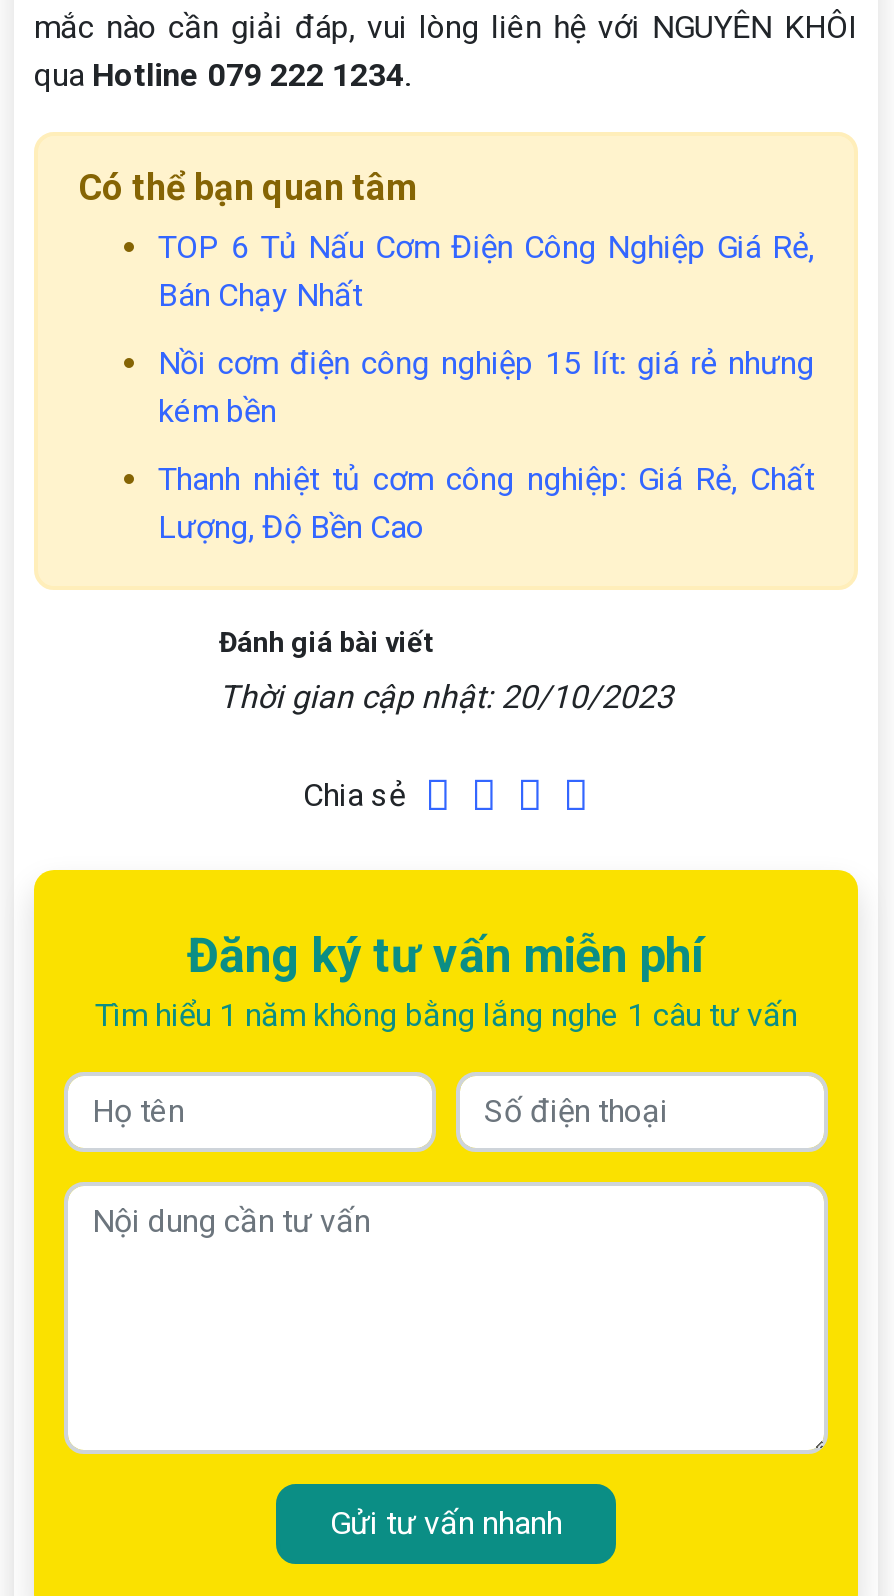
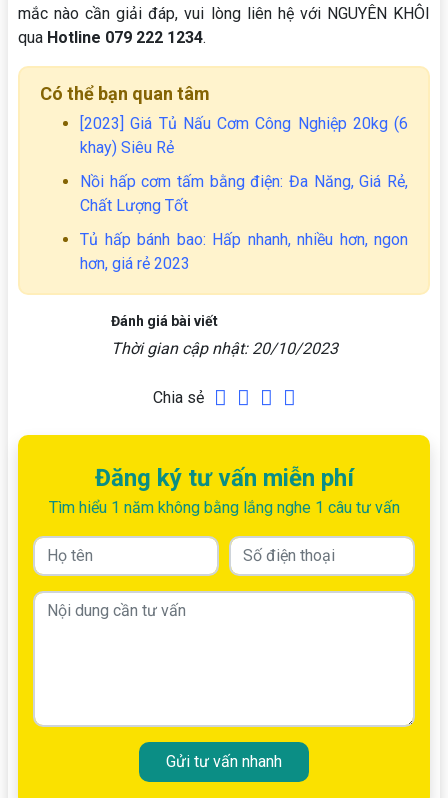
- TOP 6 Tủ Nấu Cơm Điện Công Nghiệp Giá Rẻ,
- Bán Chạy Nhất
+ [2023] Giá Tủ Nấu Cơm Công Nghiệp 20kg (6
+ khay) Siêu Rẻ

- Nồi cơm điện công nghiệp 15 lít: giá rẻ nhưng
- kém bền
+ Nồi hấp cơm tấm bằng điện: Đa Năng, Giá Rẻ,
+ Chất Lượng Tốt

- Thanh nhiệt tủ cơm công nghiệp: Giá Rẻ, Chất
- Lượng, Độ Bền Cao
+ Tủ hấp bánh bao: Hấp nhanh, nhiều hơn, ngon
+ hơn, giá rẻ 2023
